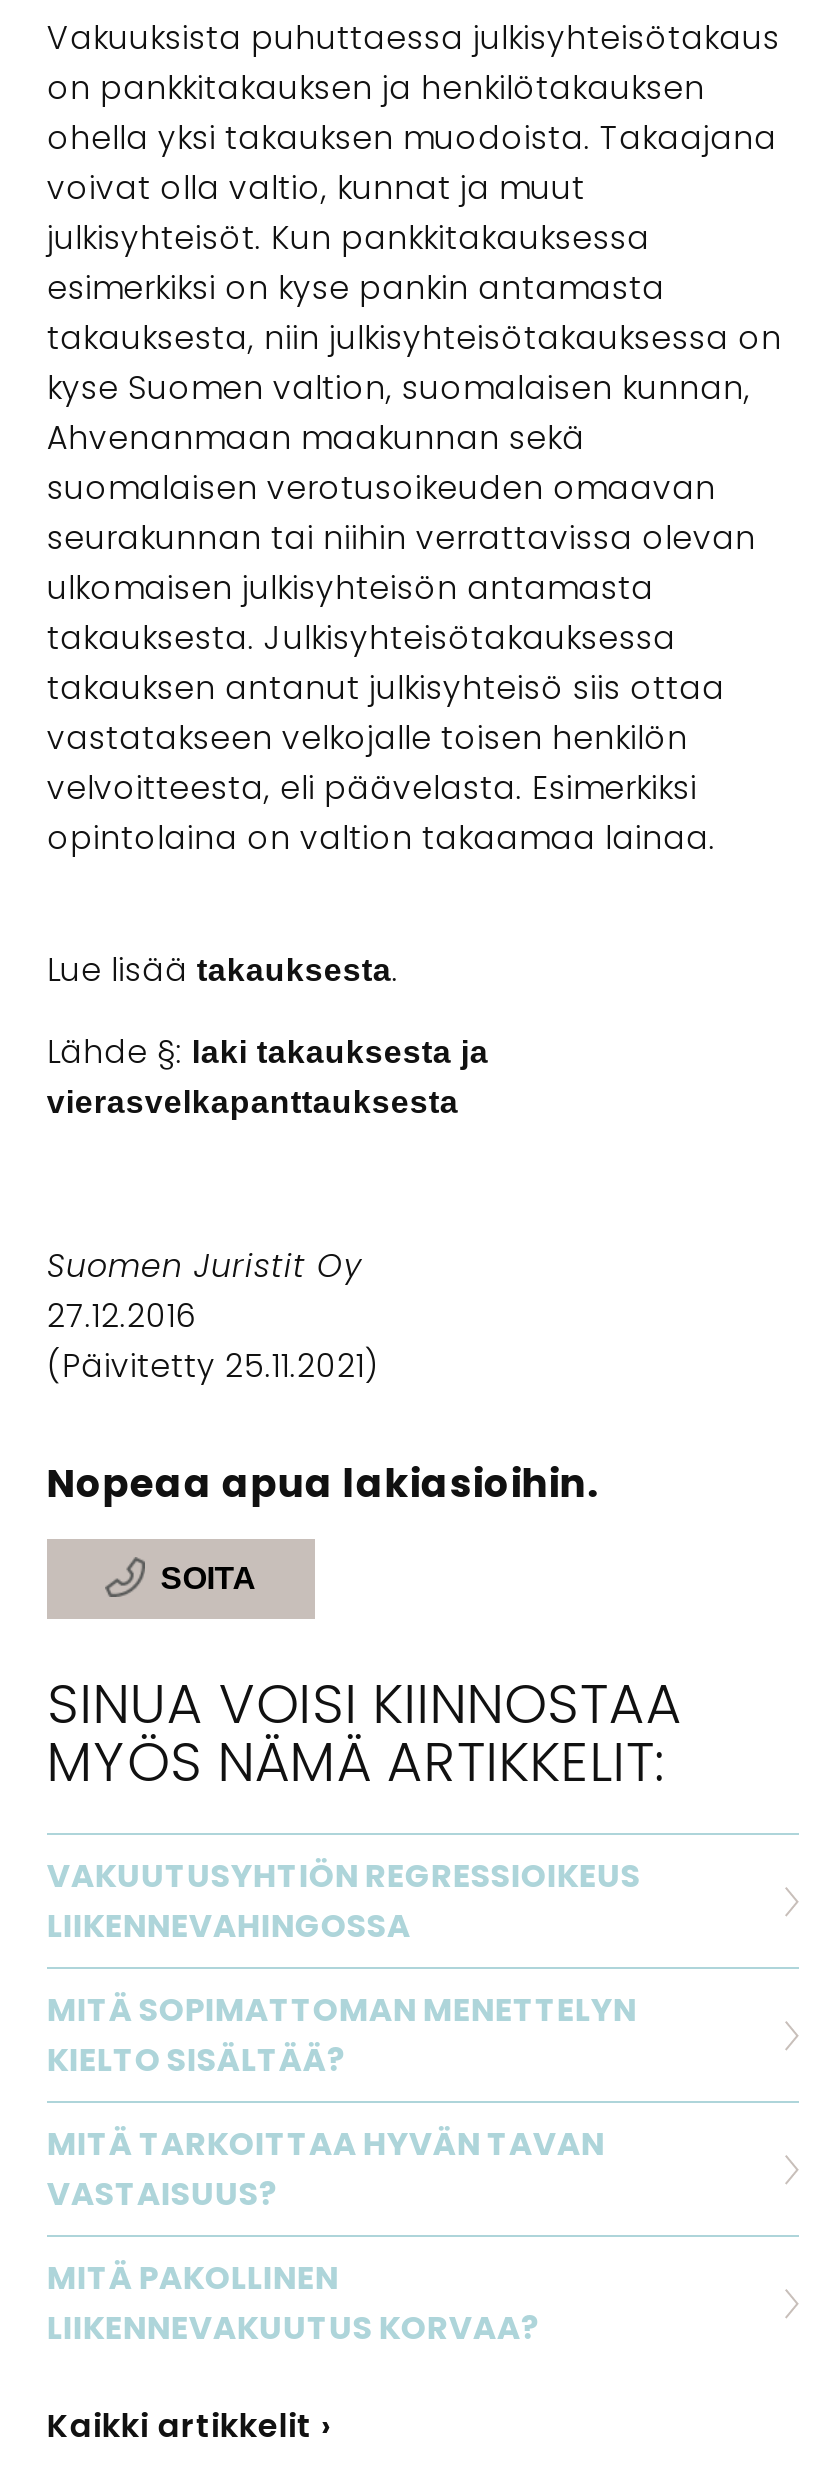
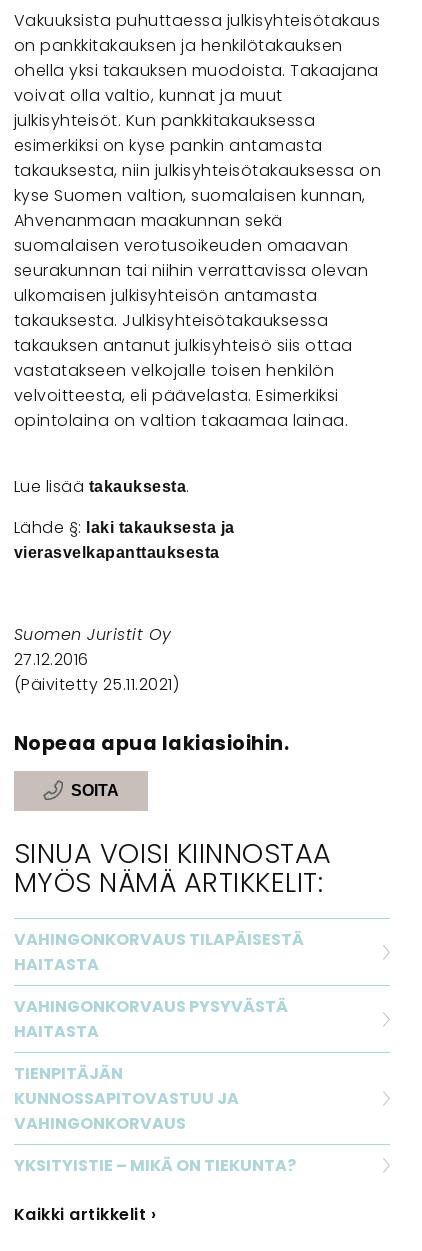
- VAKUUTUSYHTIÖN REGRESSIOIKEUS
- LIIKENNEVAHINGOSSA
+ VAHINGONKORVAUS TILAPÄISESTÄ
+ HAITASTA

- MITÄ SOPIMATTOMAN MENETTELYN
- KIELTO SISÄLTÄÄ?
+ VAHINGONKORVAUS PYSYVÄSTÄ
+ HAITASTA

- MITÄ TARKOITTAA HYVÄN TAVAN
- VASTAISUUS?
+ TIENPITÄJÄN
+ KUNNOSSAPITOVASTUU JA
+ VAHINGONKORVAUS

- MITÄ PAKOLLINEN
- LIIKENNEVAKUUTUS KORVAA?
+ YKSITYISTIE – MIKÄ ON TIEKUNTA?
